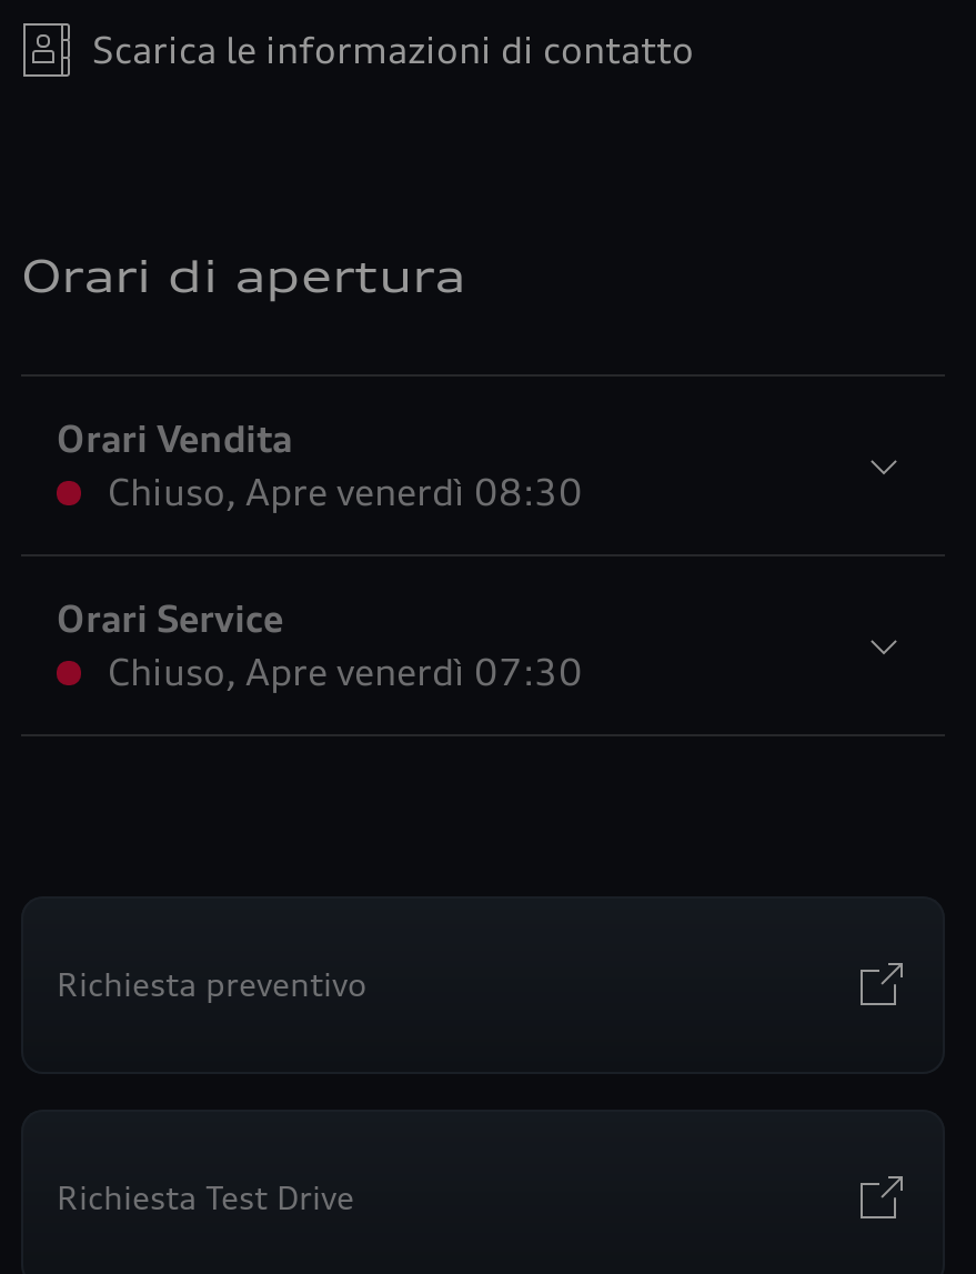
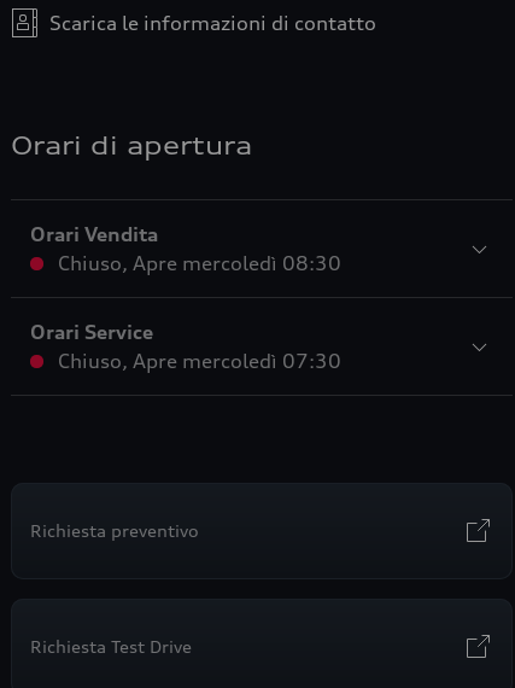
- Chiuso, Apre venerdì 08:30
+ Chiuso, Apre mercoledì 08:30

- Chiuso, Apre venerdì 07:30
+ Chiuso, Apre mercoledì 07:30
